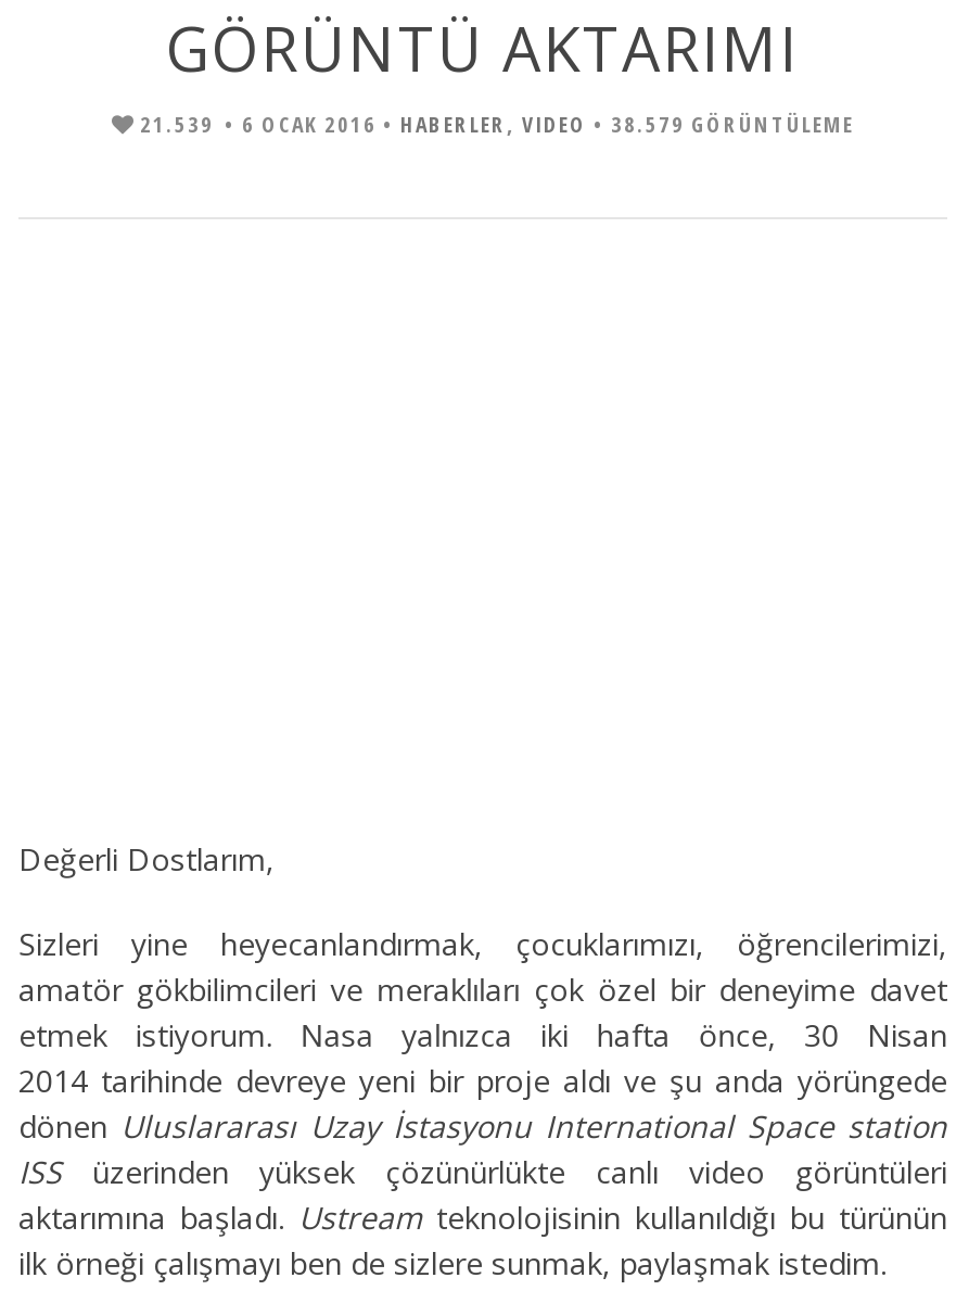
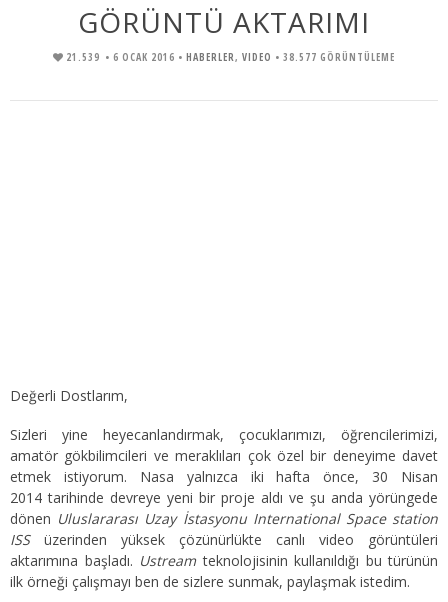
- 21.539 • 6 OCAK 2016 • HABERLER, VIDEO • 38.579 GÖRÜNTÜLEME
+ 21.539 • 6 OCAK 2016 • HABERLER, VIDEO • 38.577 GÖRÜNTÜLEME
